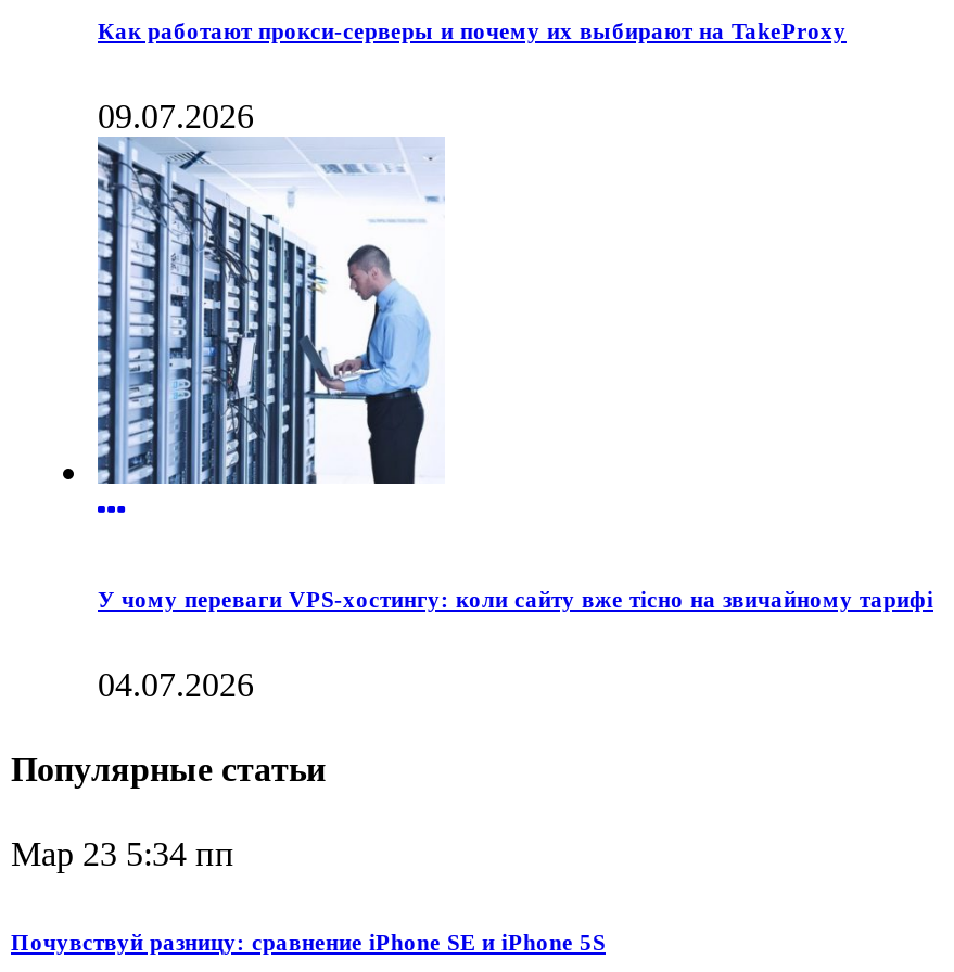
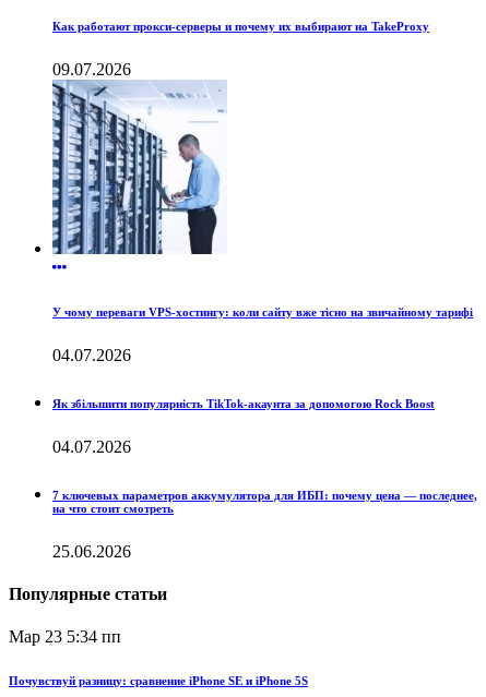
+ Як збільшити популярність TikTok-акаунта за допомогою Rock Boost
+ 04.07.2026
+ 7 ключевых параметров аккумулятора для ИБП: почему цена — последнее,
+ на что стоит смотреть
+ 25.06.2026
